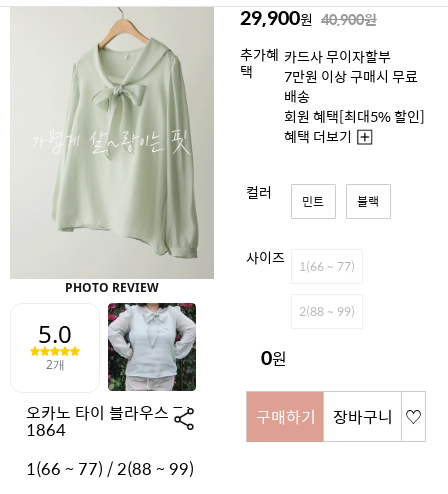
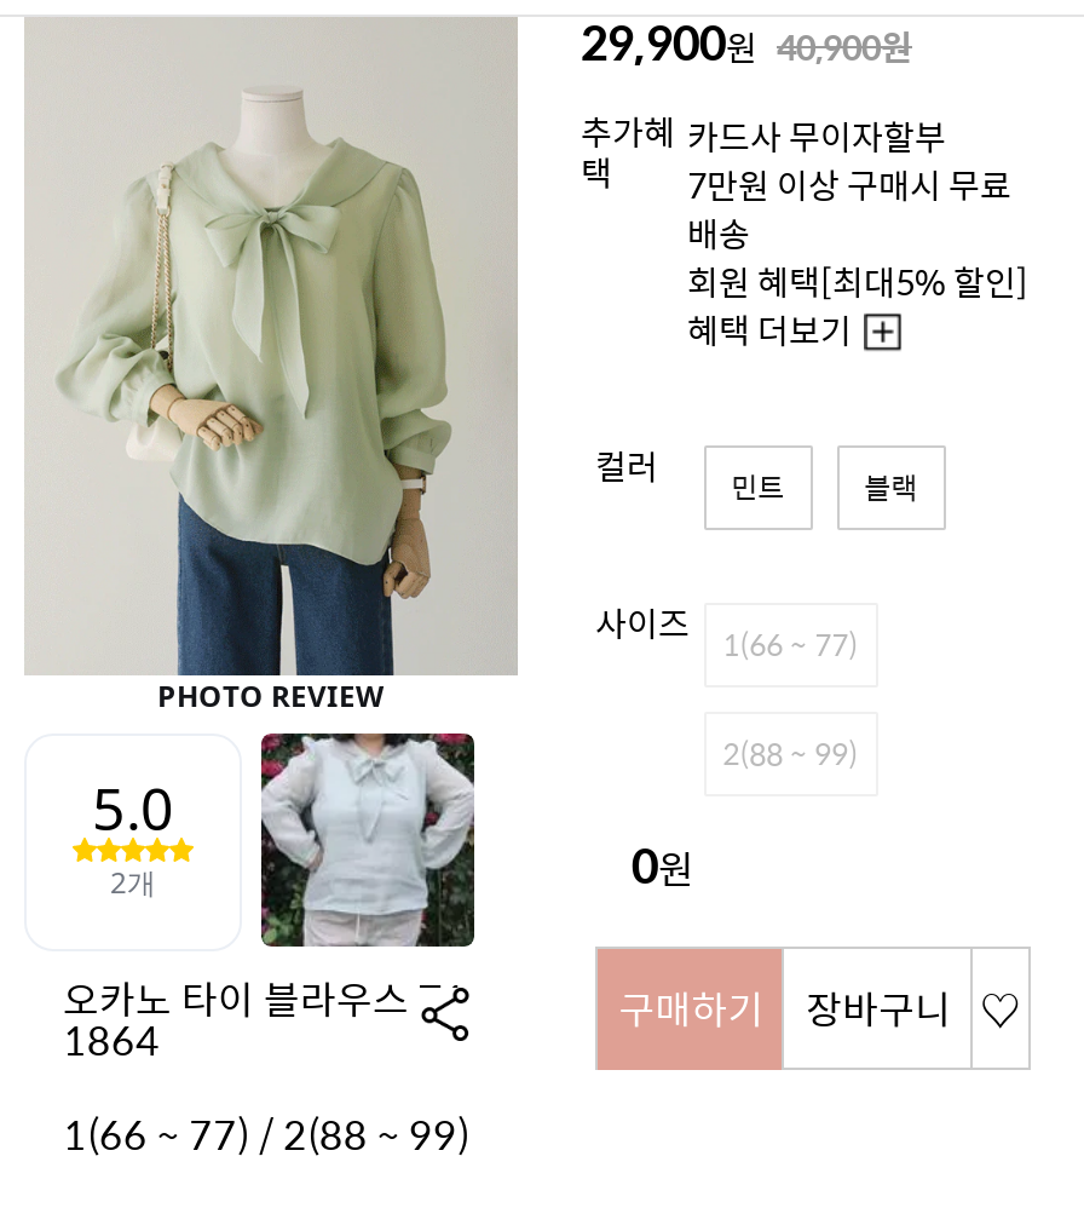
- [image]
+ [image]
